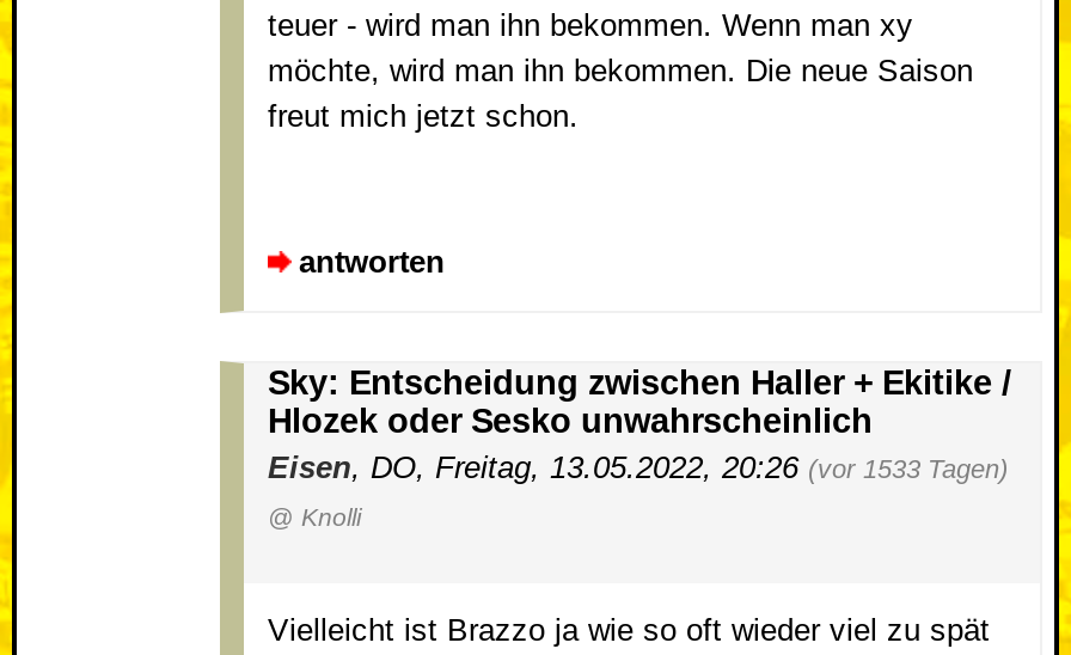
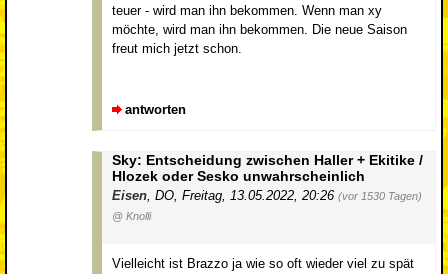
- Eisen, DO, Freitag, 13.05.2022, 20:26 (vor 1533 Tagen)
+ Eisen, DO, Freitag, 13.05.2022, 20:26 (vor 1530 Tagen)
